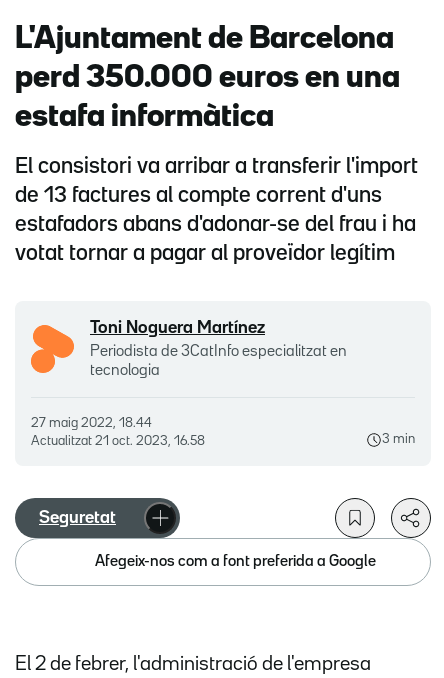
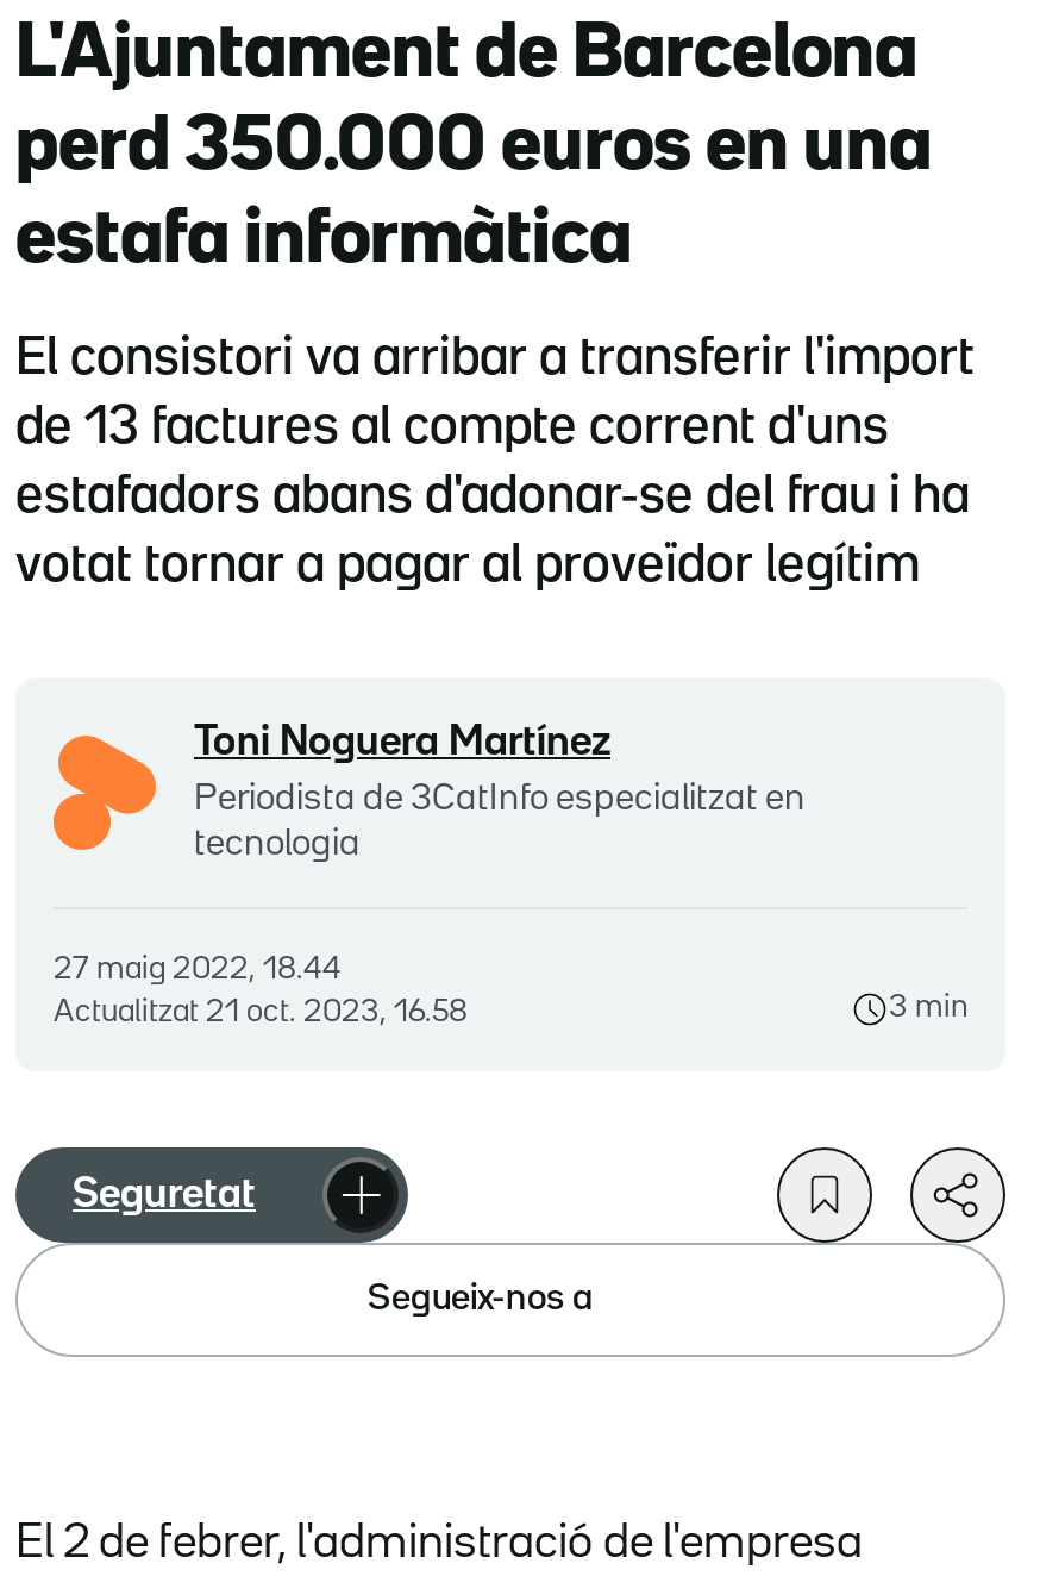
- Afegeix-nos com a font preferida a Google
+ Segueix-nos a
